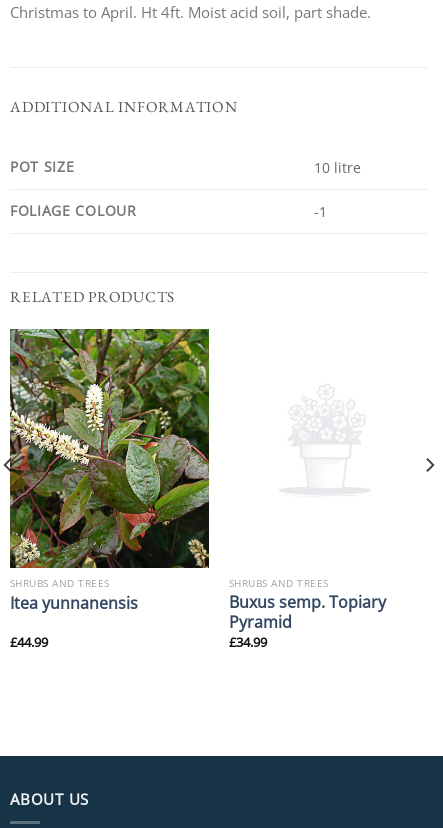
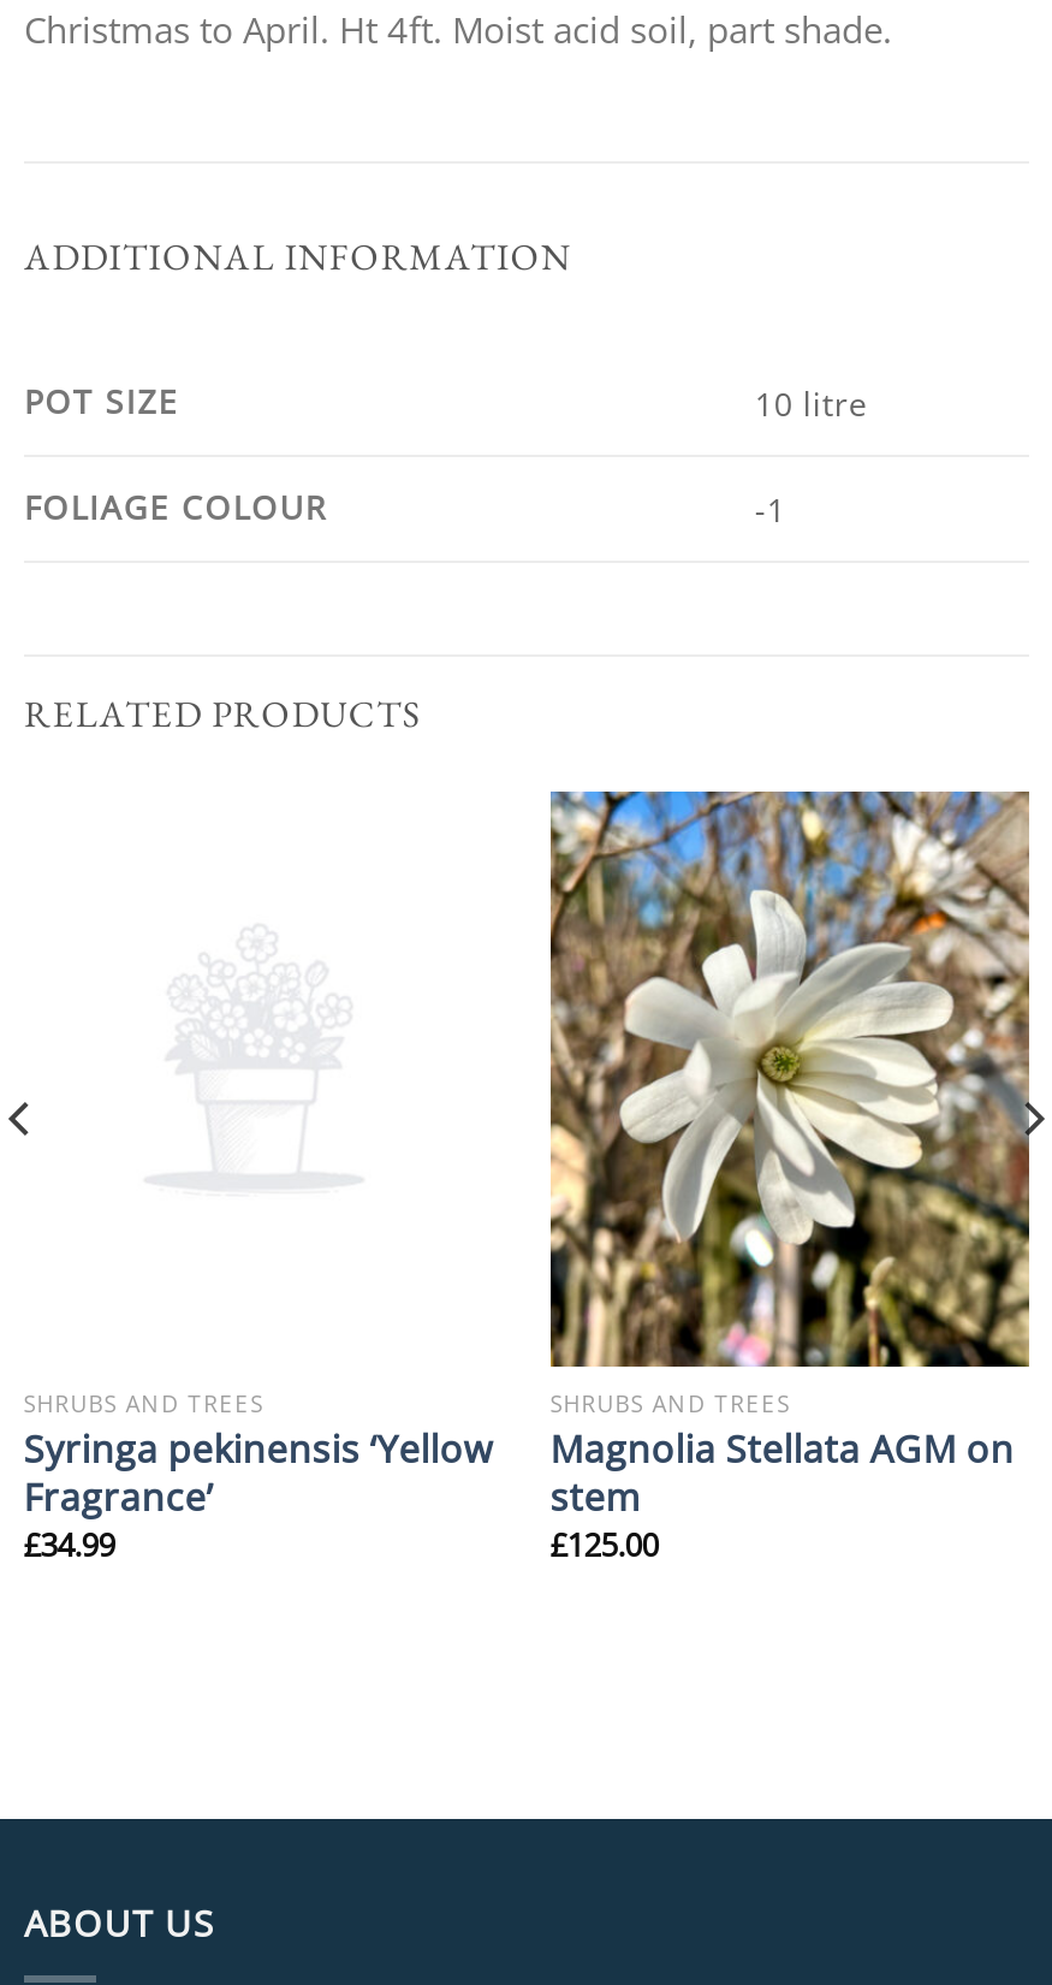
+ [image]

- [image]

- Itea yunnanensis
- £44.99
+ Syringa pekinensis ‘Yellow
+ Fragrance’
+ £34.99

- Buxus semp. Topiary
- Pyramid
- £34.99
+ Magnolia Stellata AGM on
+ stem
+ £125.00
